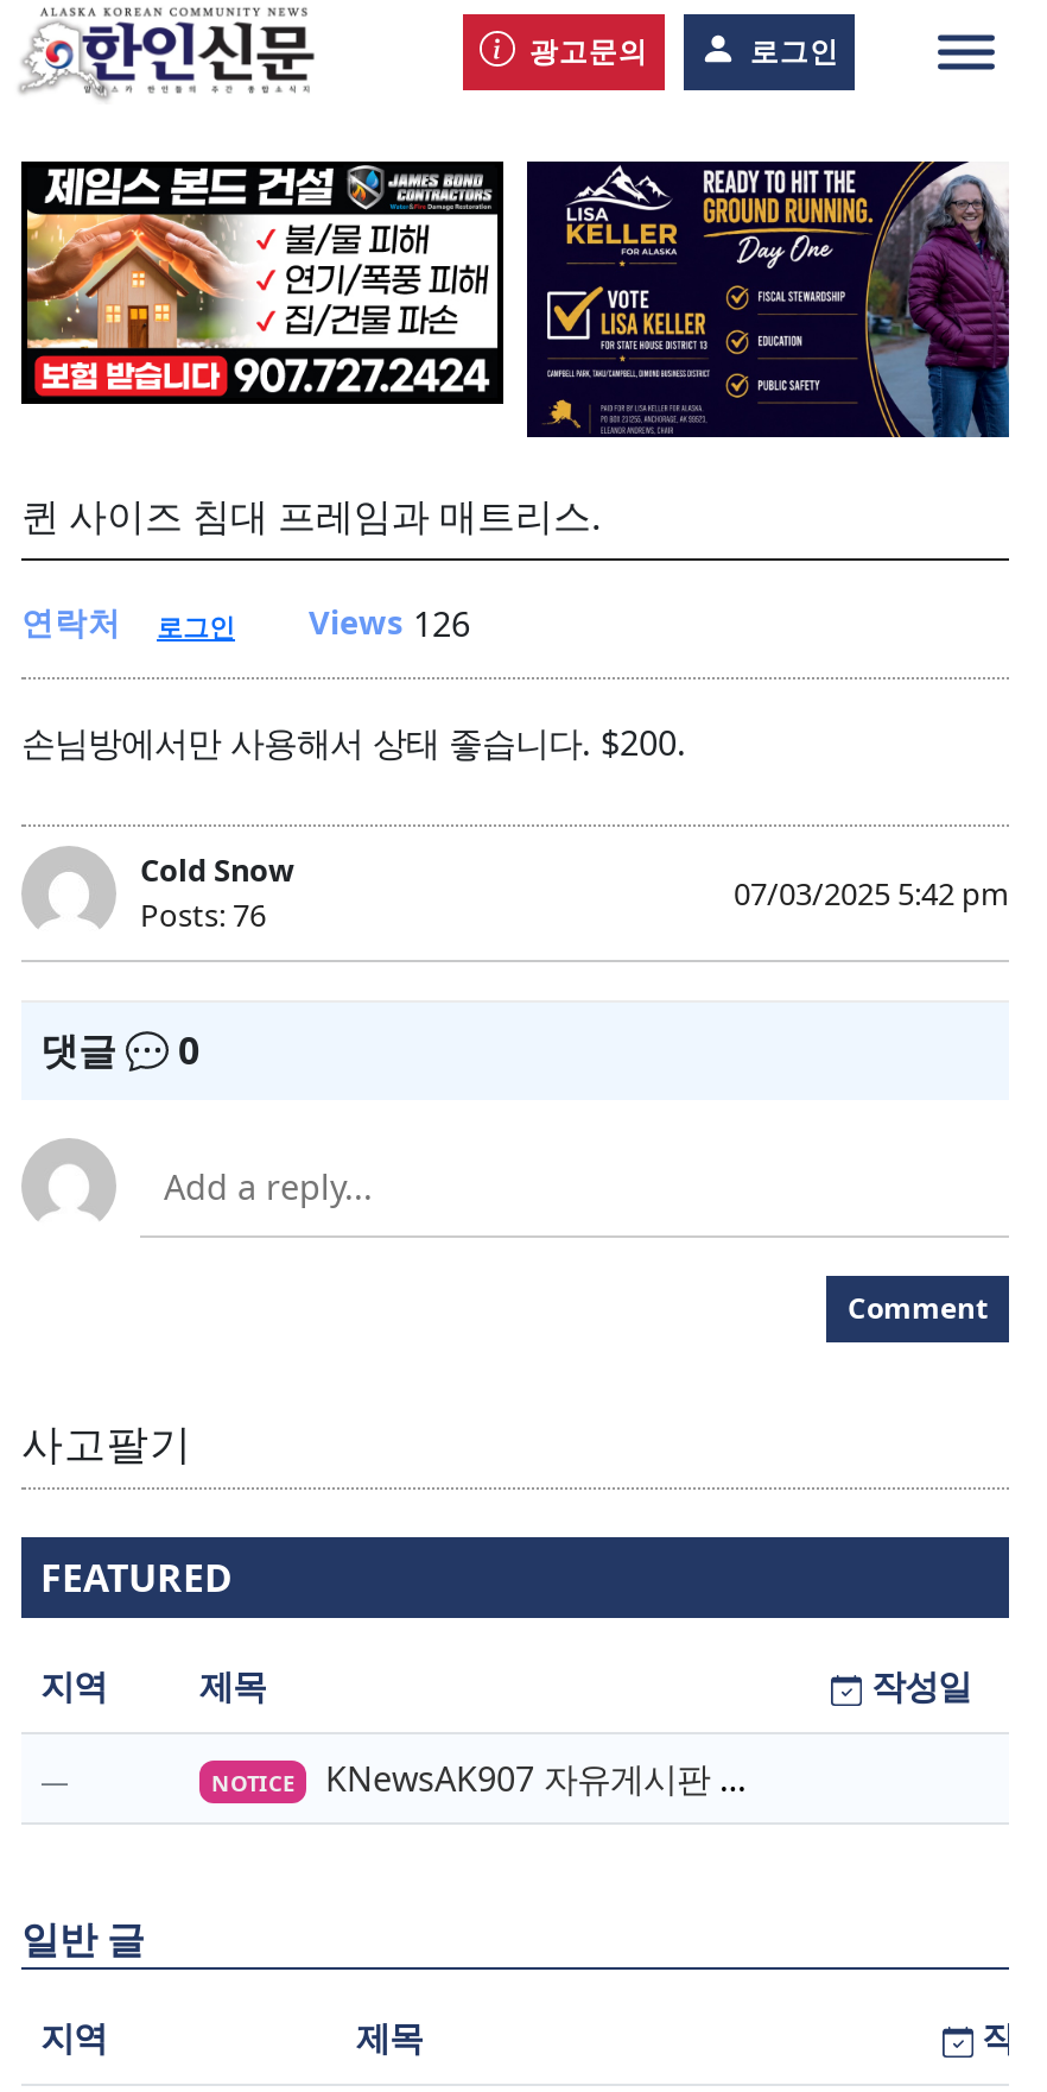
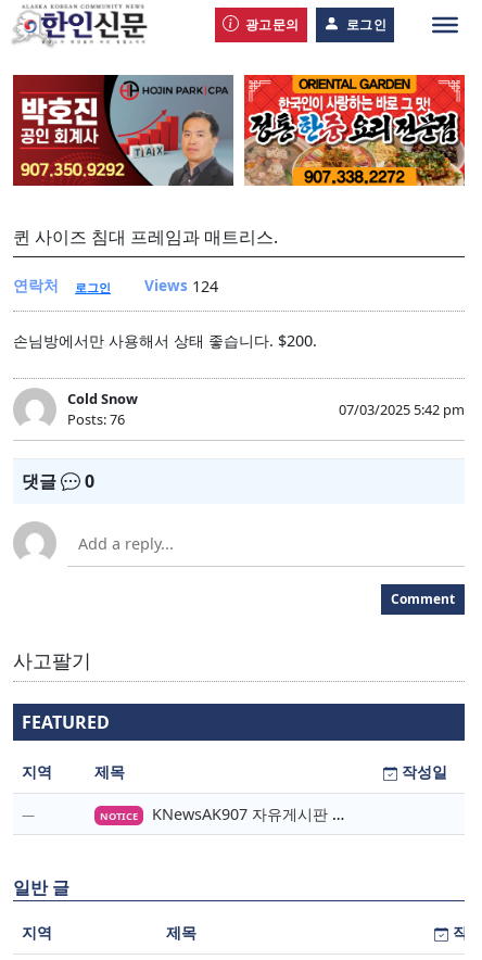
- [image]
+ [image]

- [image]
+ [image]

- Views 126
+ Views 124
